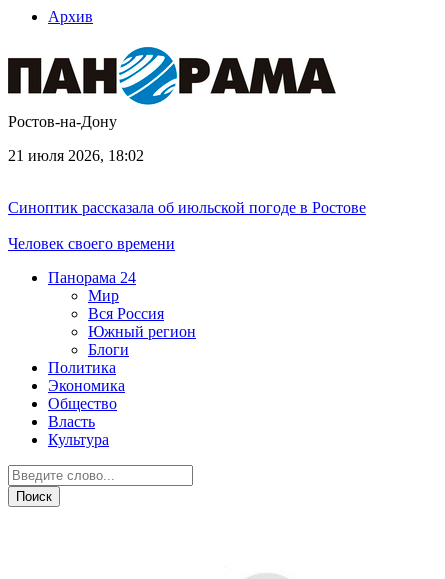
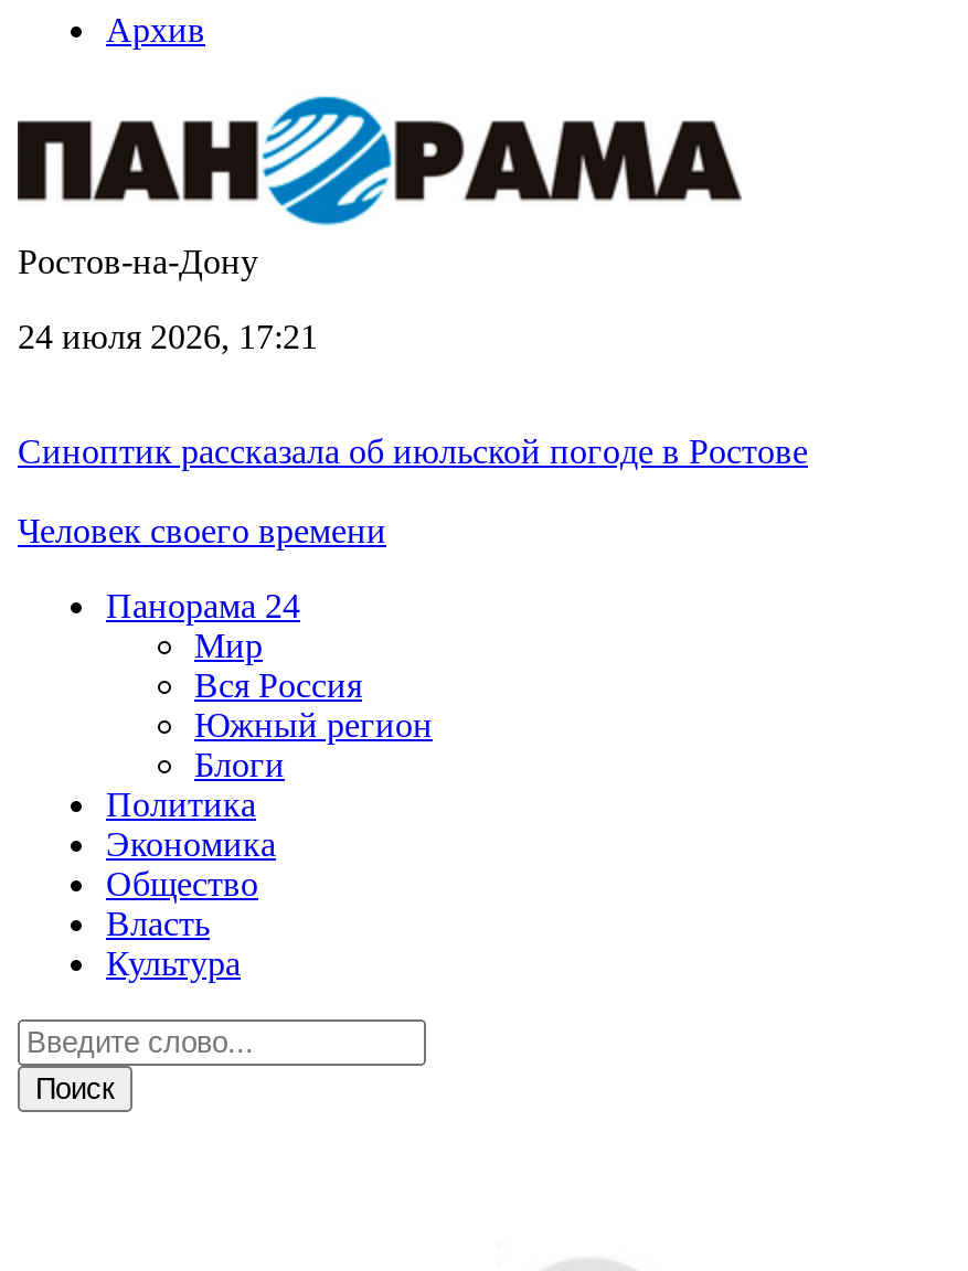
- 21 июля 2026, 18:02
+ 24 июля 2026, 17:21
